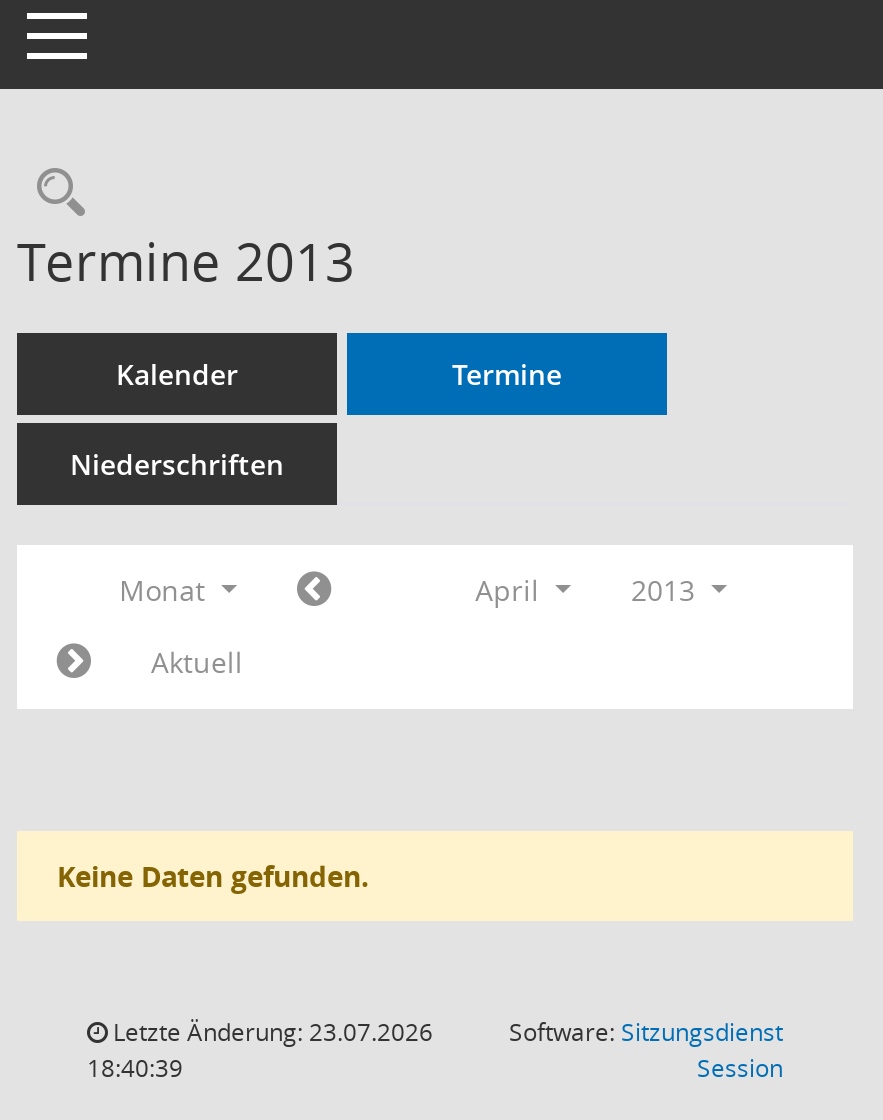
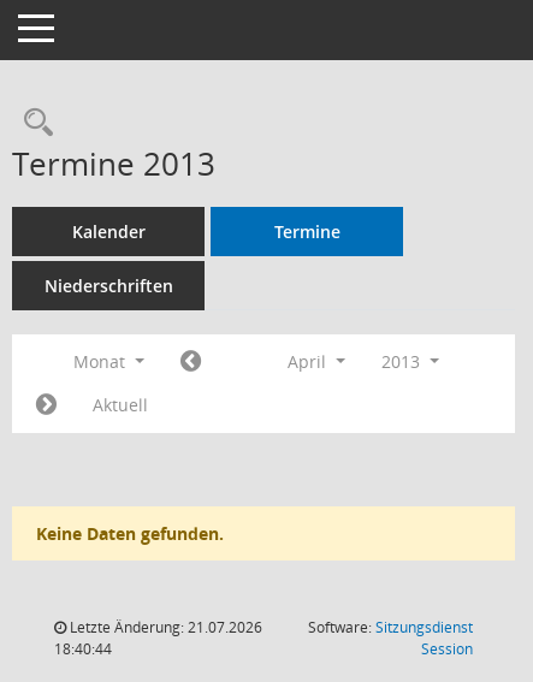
- Letzte Änderung: 23.07.2026
+ Letzte Änderung: 21.07.2026

- 18:40:39
+ 18:40:44
